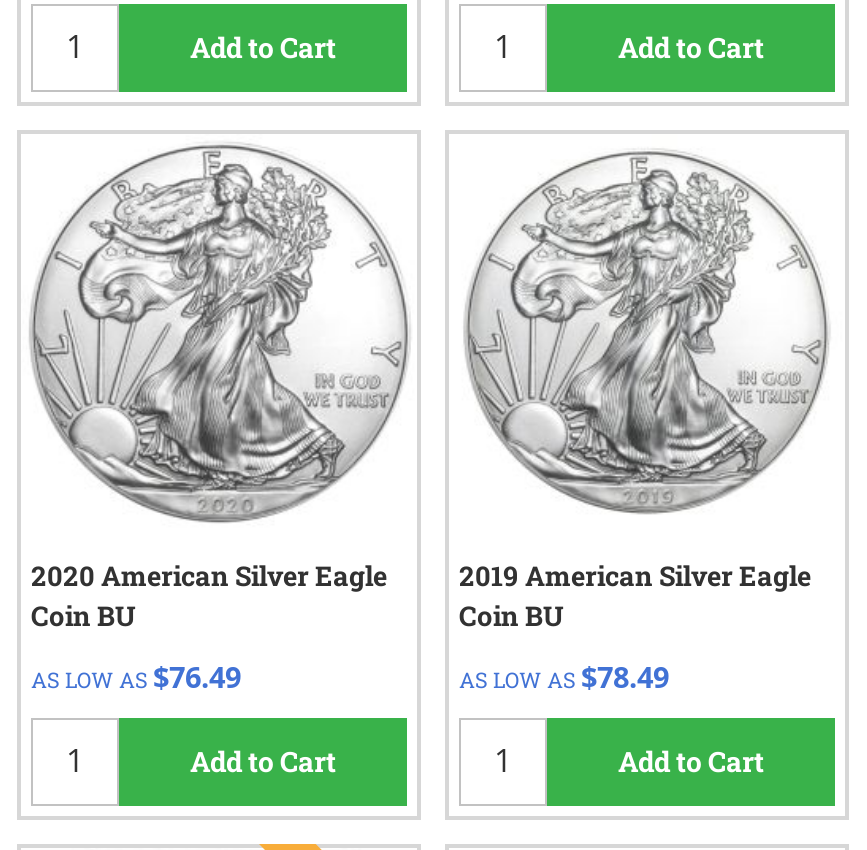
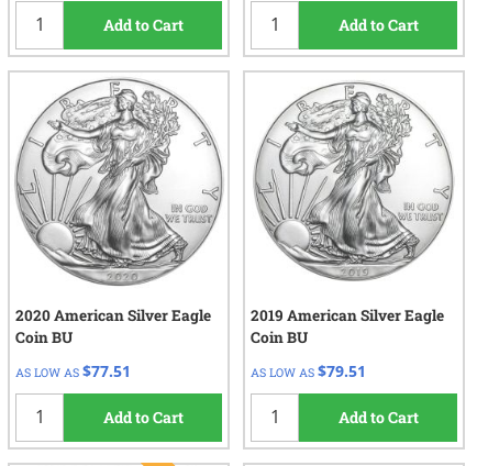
- AS LOW AS $76.49
+ AS LOW AS $77.51

- AS LOW AS $78.49
+ AS LOW AS $79.51
